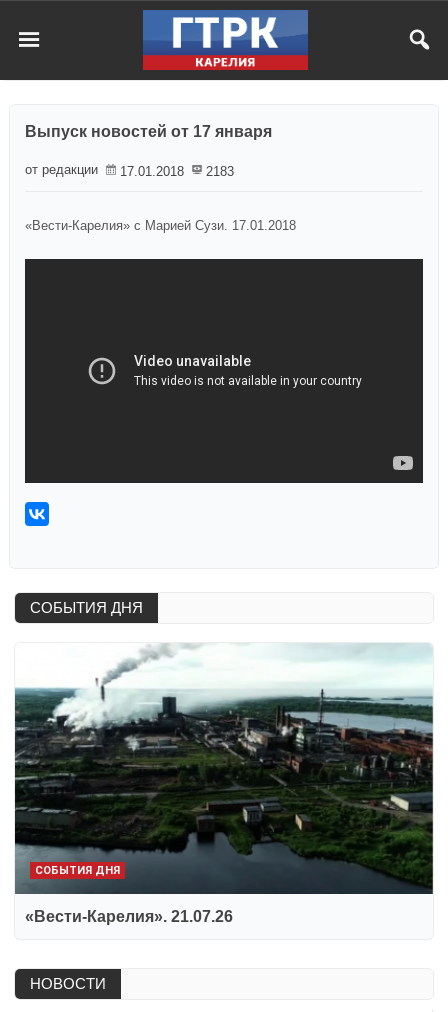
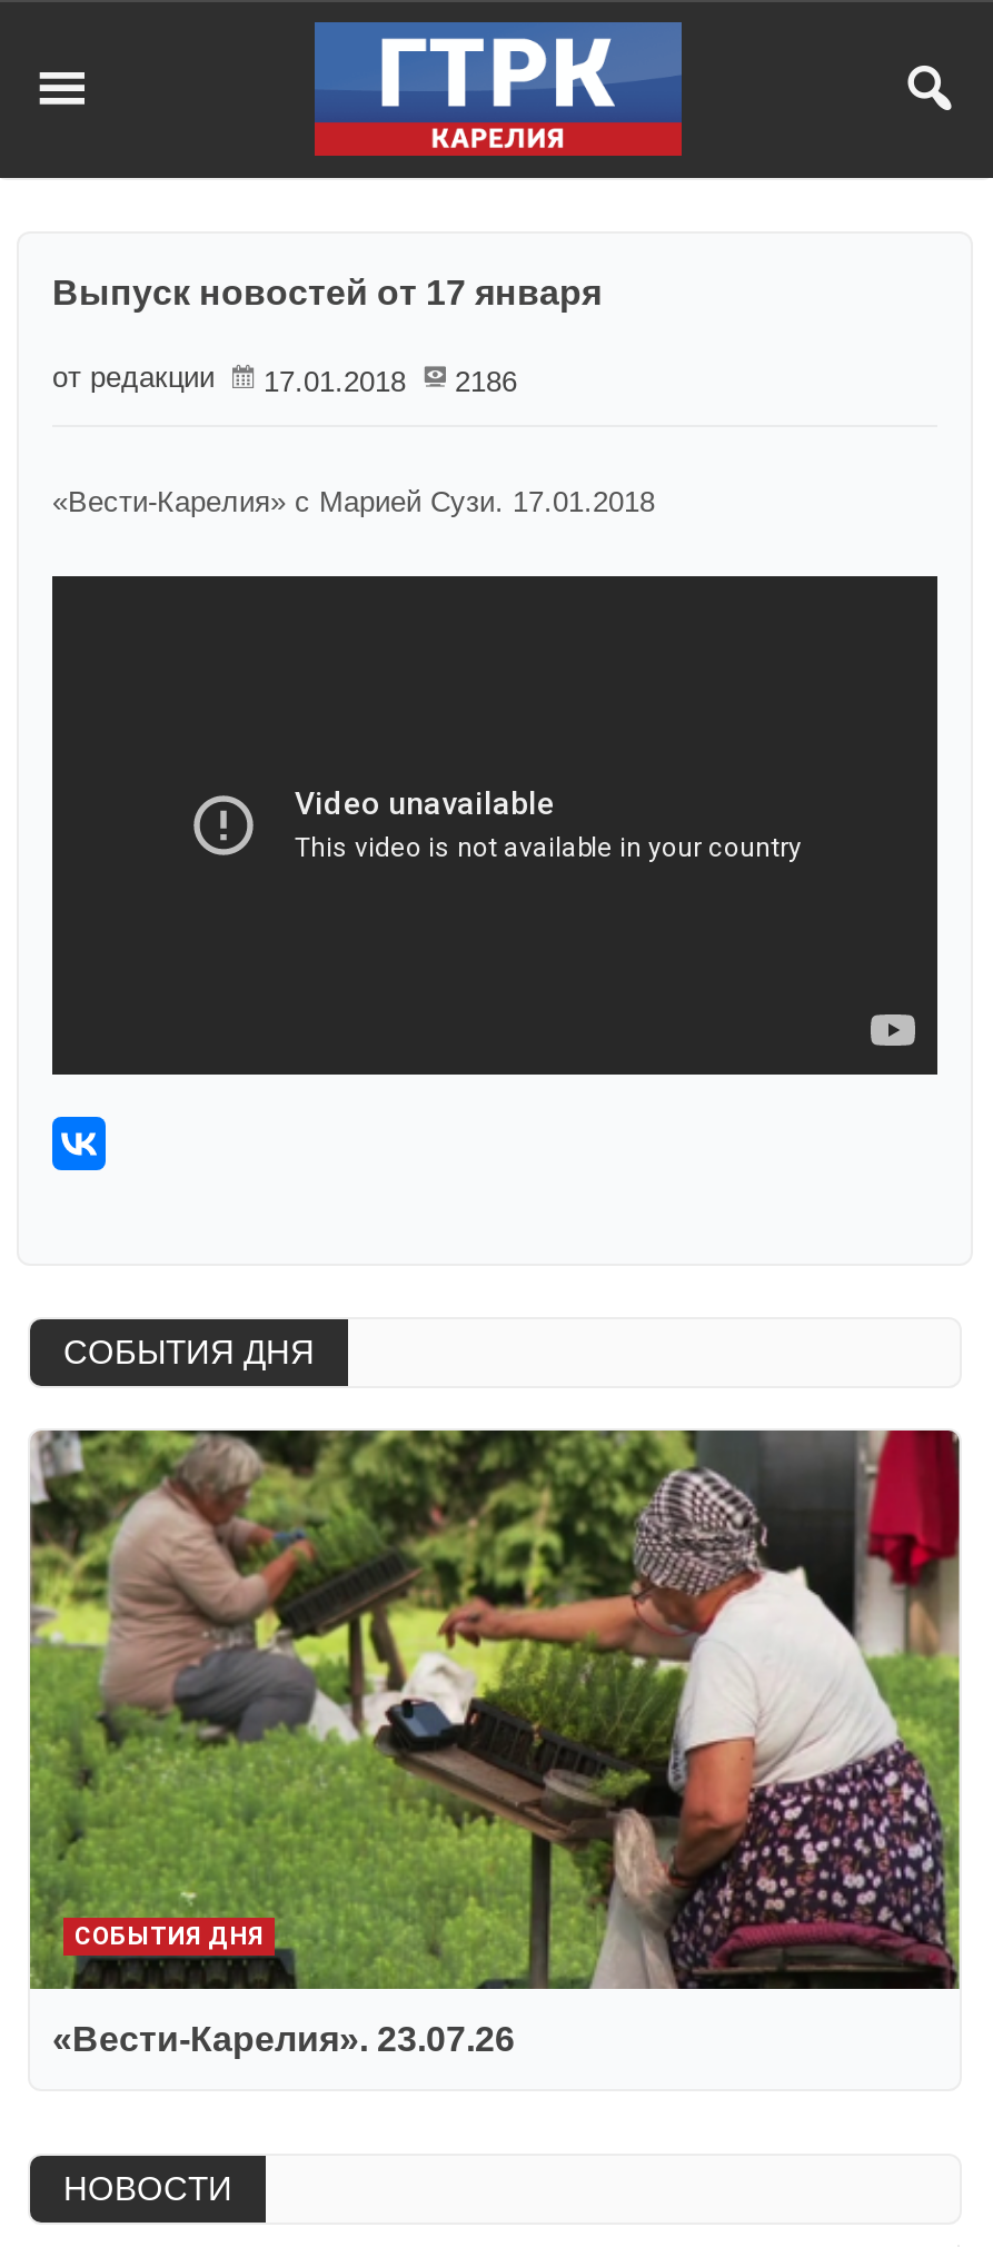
- от редакции 17.01.2018 2183
+ от редакции 17.01.2018 2186

- [image]
- «Вести-Карелия». 21.07.26
+ [image]
+ «Вести-Карелия». 23.07.26
